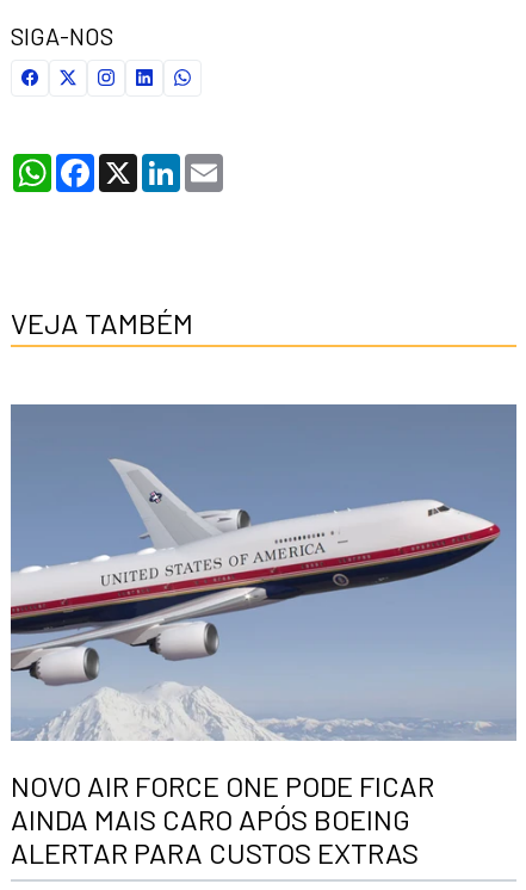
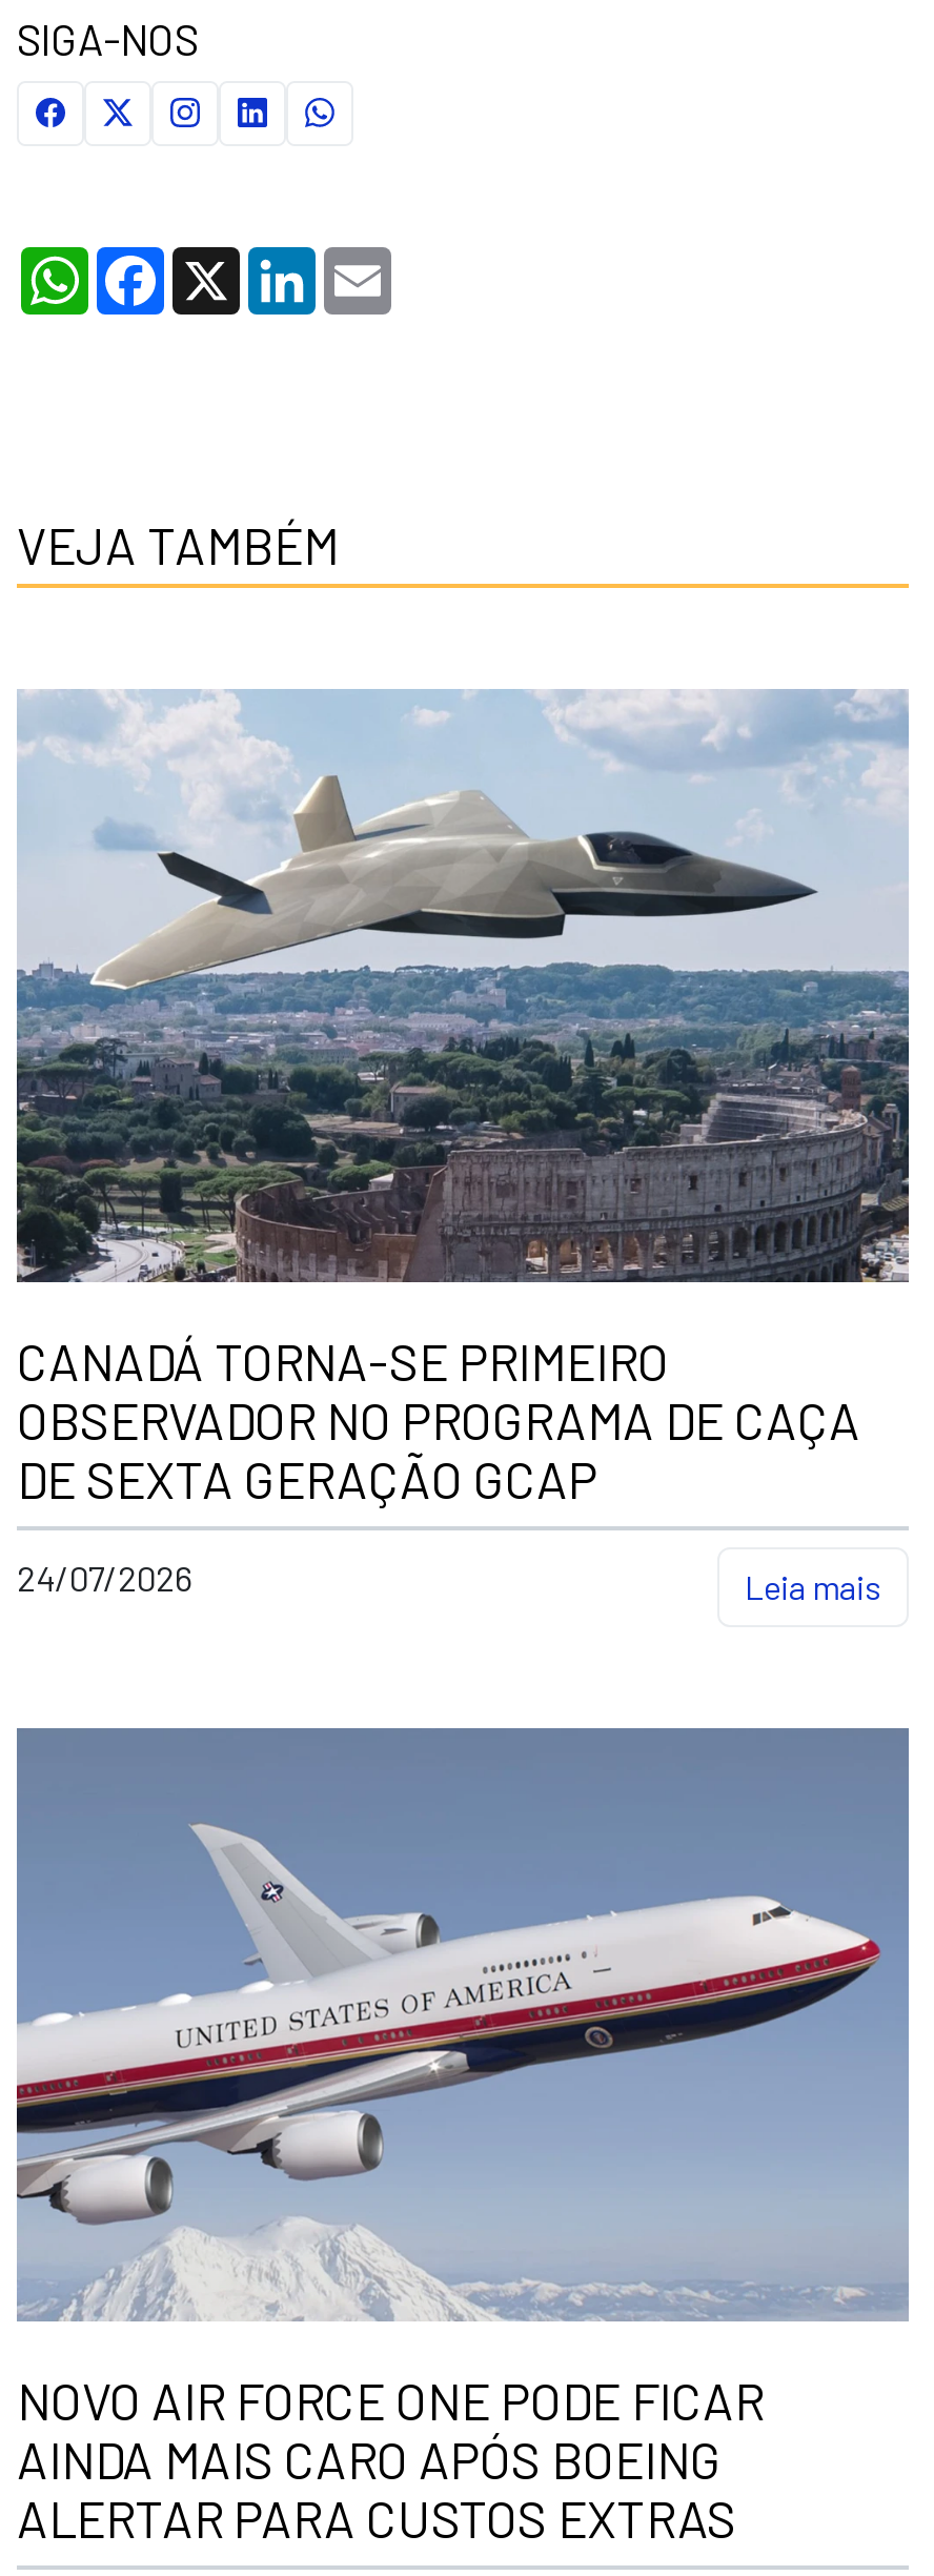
+ [image]
+ CANADÁ TORNA-SE PRIMEIRO
+ OBSERVADOR NO PROGRAMA DE CAÇA
+ DE SEXTA GERAÇÃO GCAP
+ 24/07/2026
+ Leia mais
